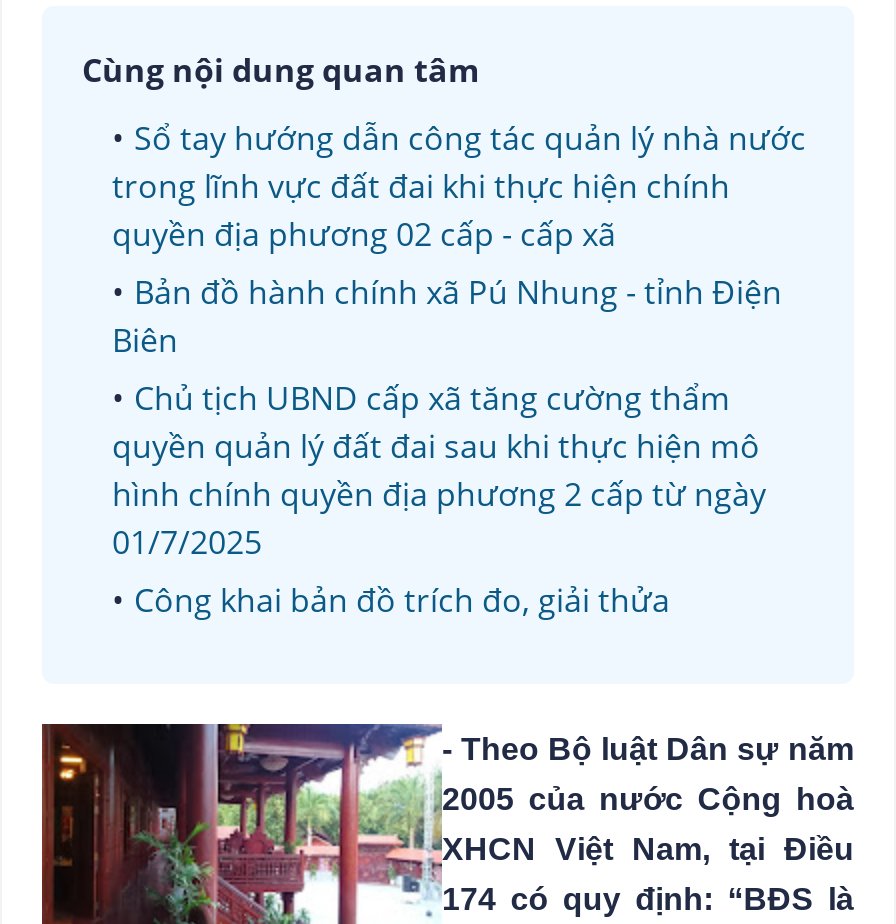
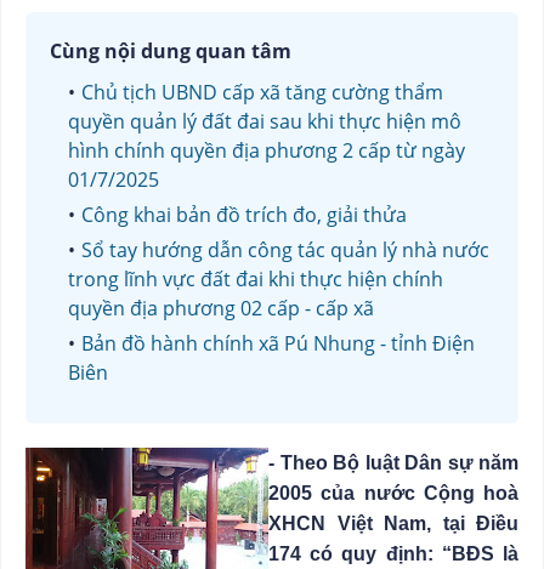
moved down: Sổ tay hướng dẫn công tác quản lý nhà nước | trong lĩnh vực đất đai khi thực hiện chính | quyền địa phương 02 cấp - cấp xã | Bản đồ hành chính xã Pú Nhung - tỉnh Điện | Biên

moved up: Chủ tịch UBND cấp xã tăng cường thẩm | quyền quản lý đất đai sau khi thực hiện mô | hình chính quyền địa phương 2 cấp từ ngày | 01/7/2025 | Công khai bản đồ trích đo, giải thửa
